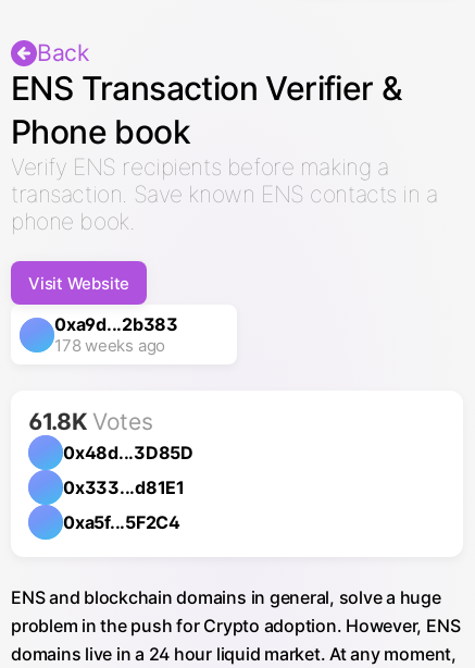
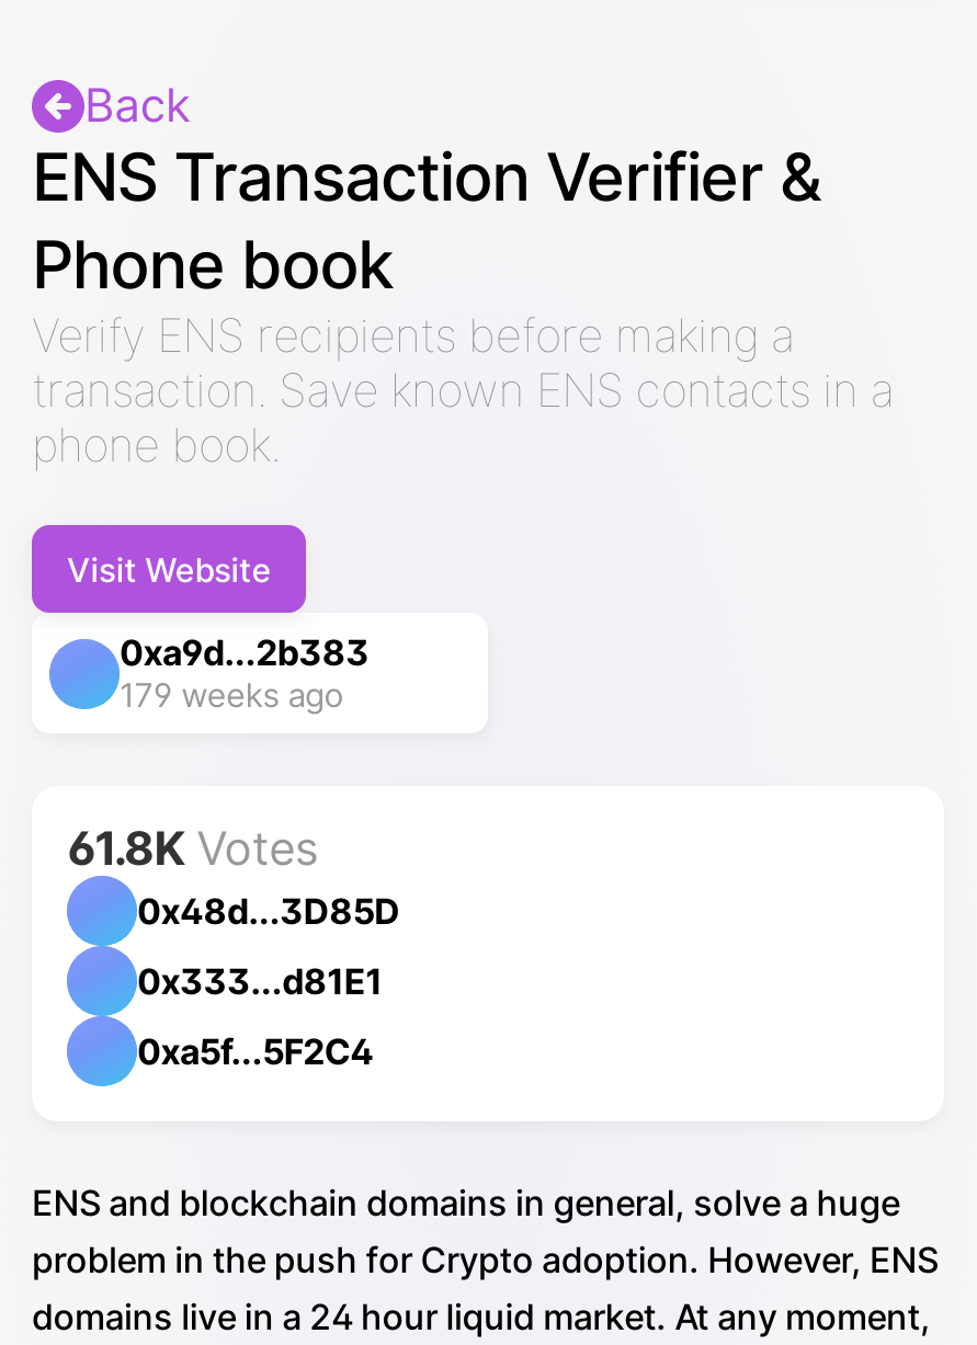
- 178 weeks ago
+ 179 weeks ago
